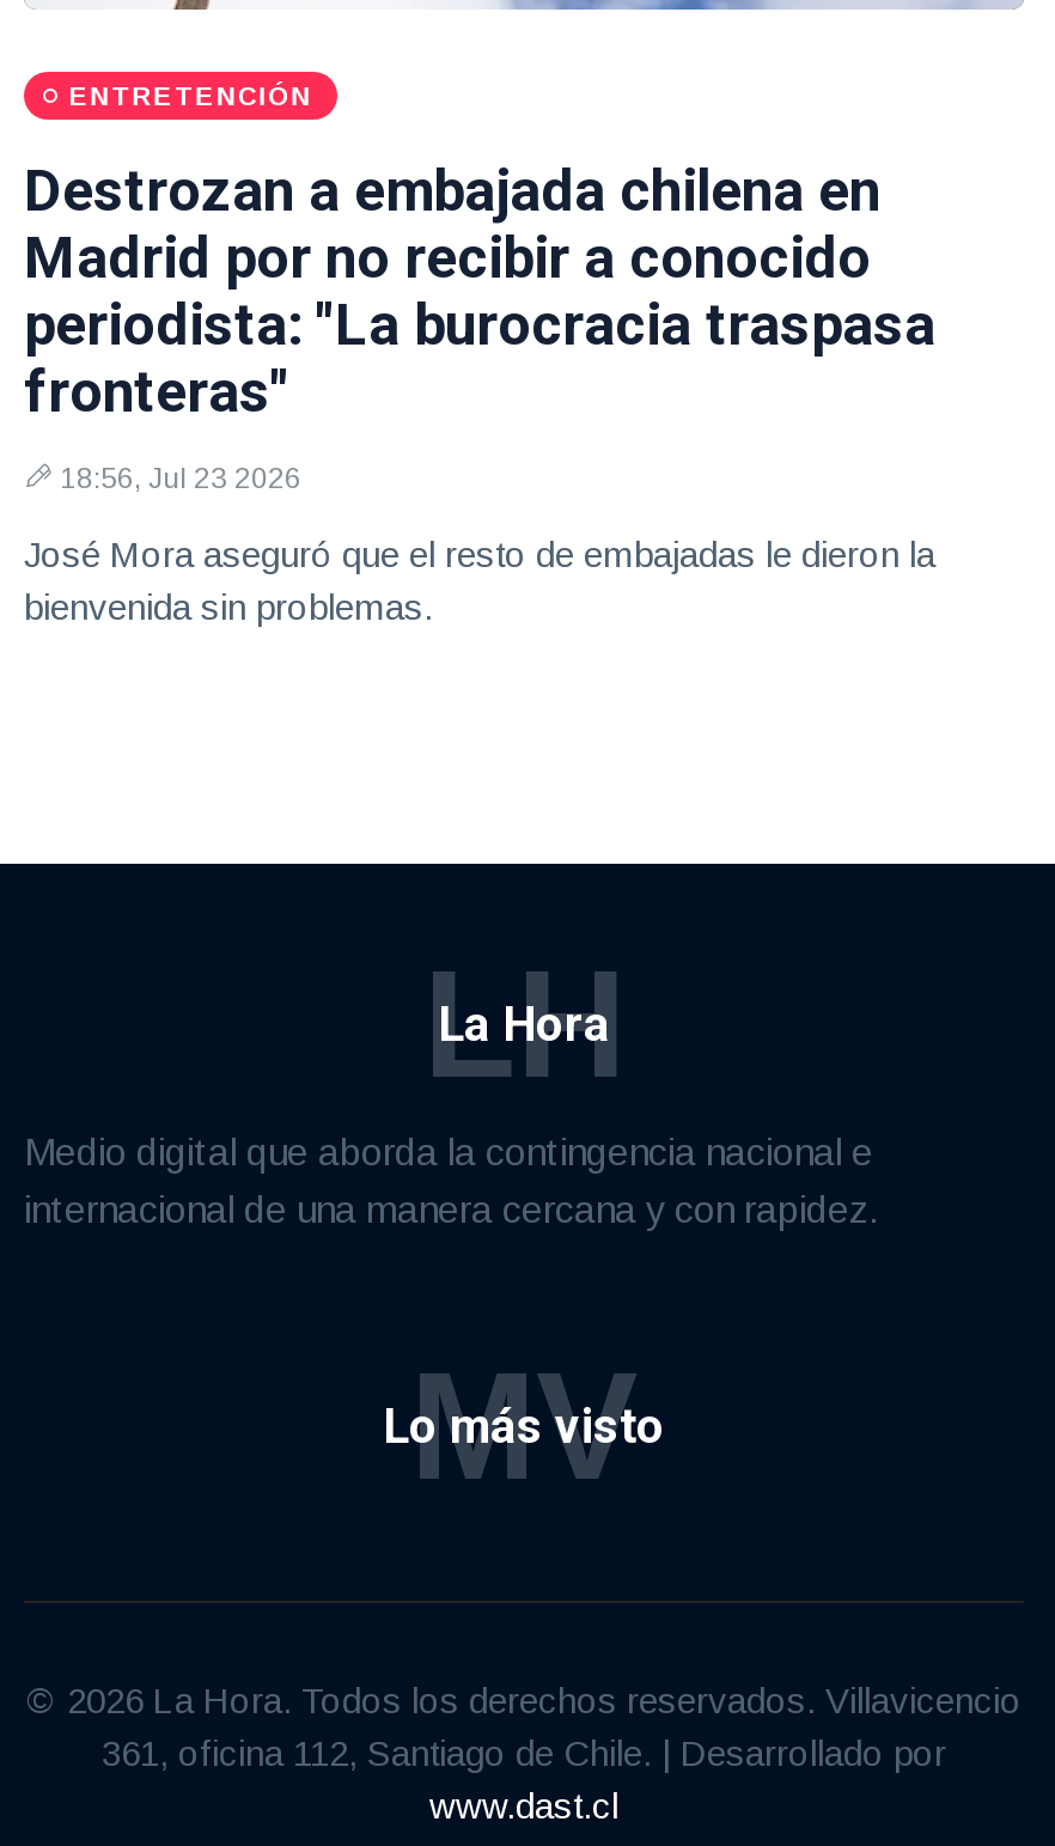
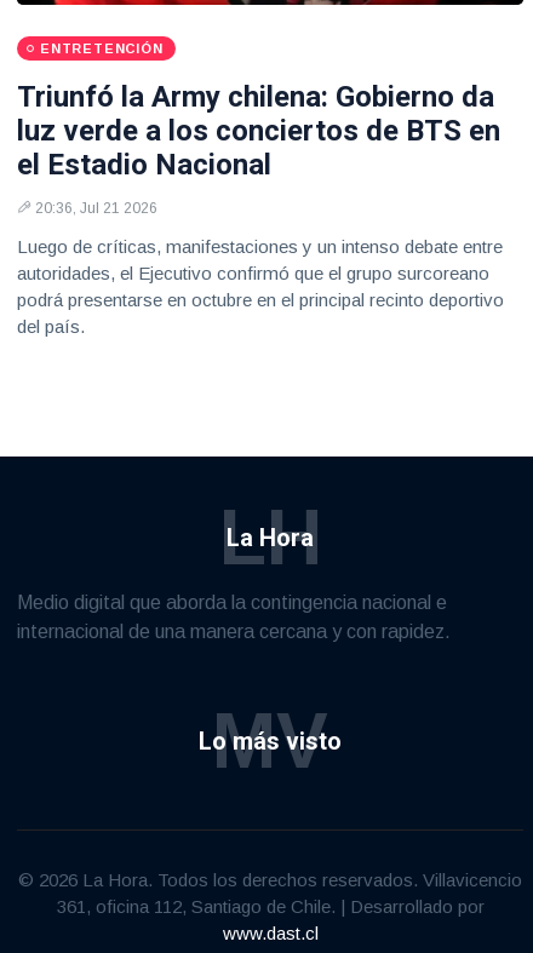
- Destrozan a embajada chilena en
- Madrid por no recibir a conocido
- periodista: "La burocracia traspasa
- fronteras"
+ Triunfó la Army chilena: Gobierno da
+ luz verde a los conciertos de BTS en
+ el Estadio Nacional

- 18:56, Jul 23 2026
+ 20:36, Jul 21 2026

- José Mora aseguró que el resto de embajadas le dieron la
- bienvenida sin problemas.
+ Luego de críticas, manifestaciones y un intenso debate entre
+ autoridades, el Ejecutivo confirmó que el grupo surcoreano
+ podrá presentarse en octubre en el principal recinto deportivo
+ del país.
